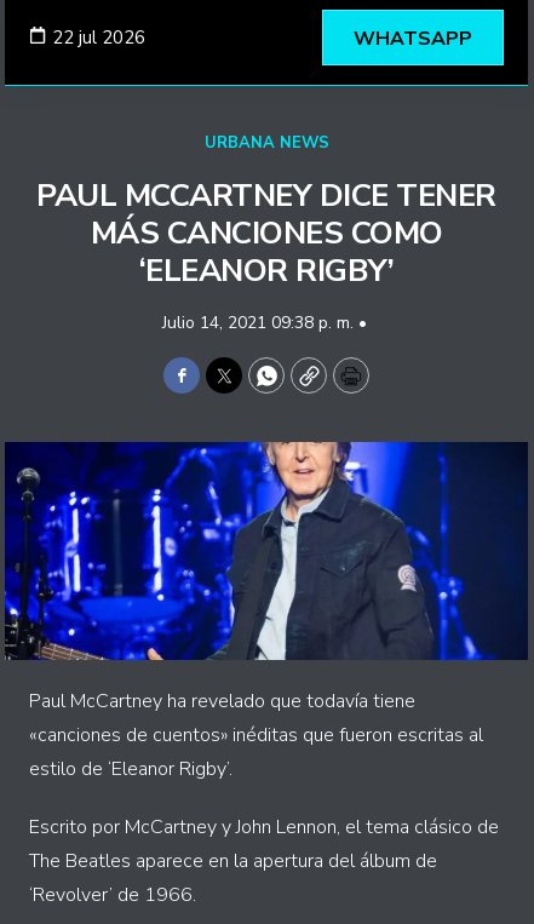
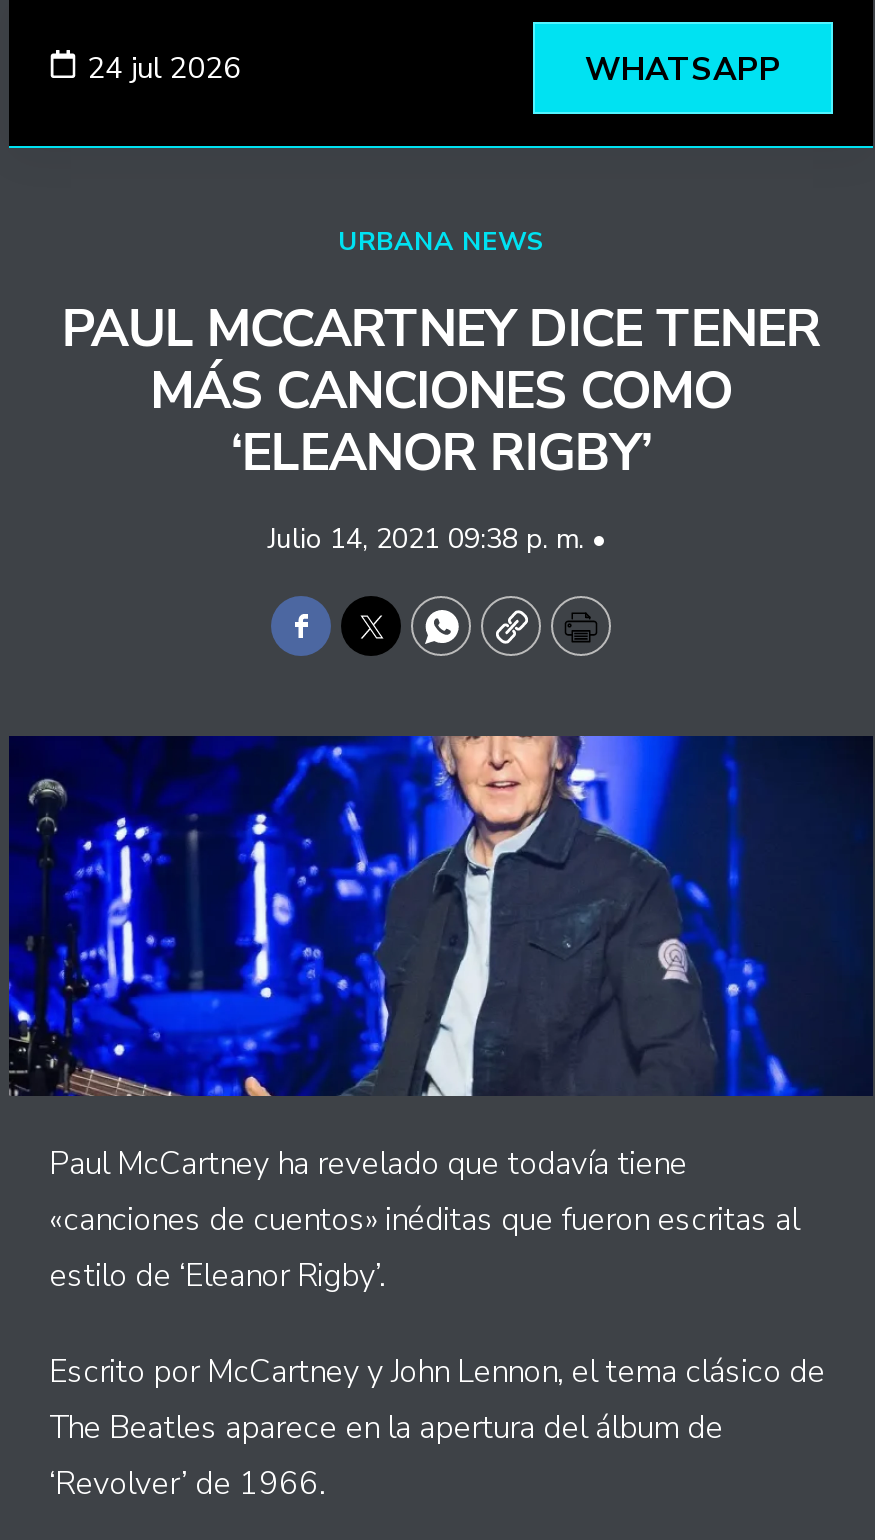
- 22 jul 2026
+ 24 jul 2026
